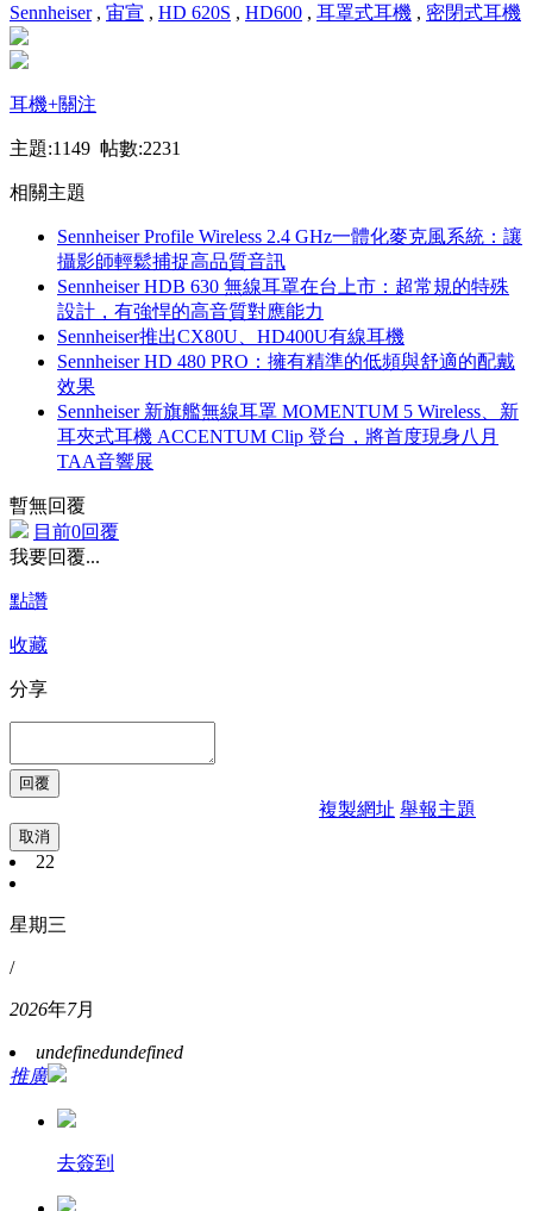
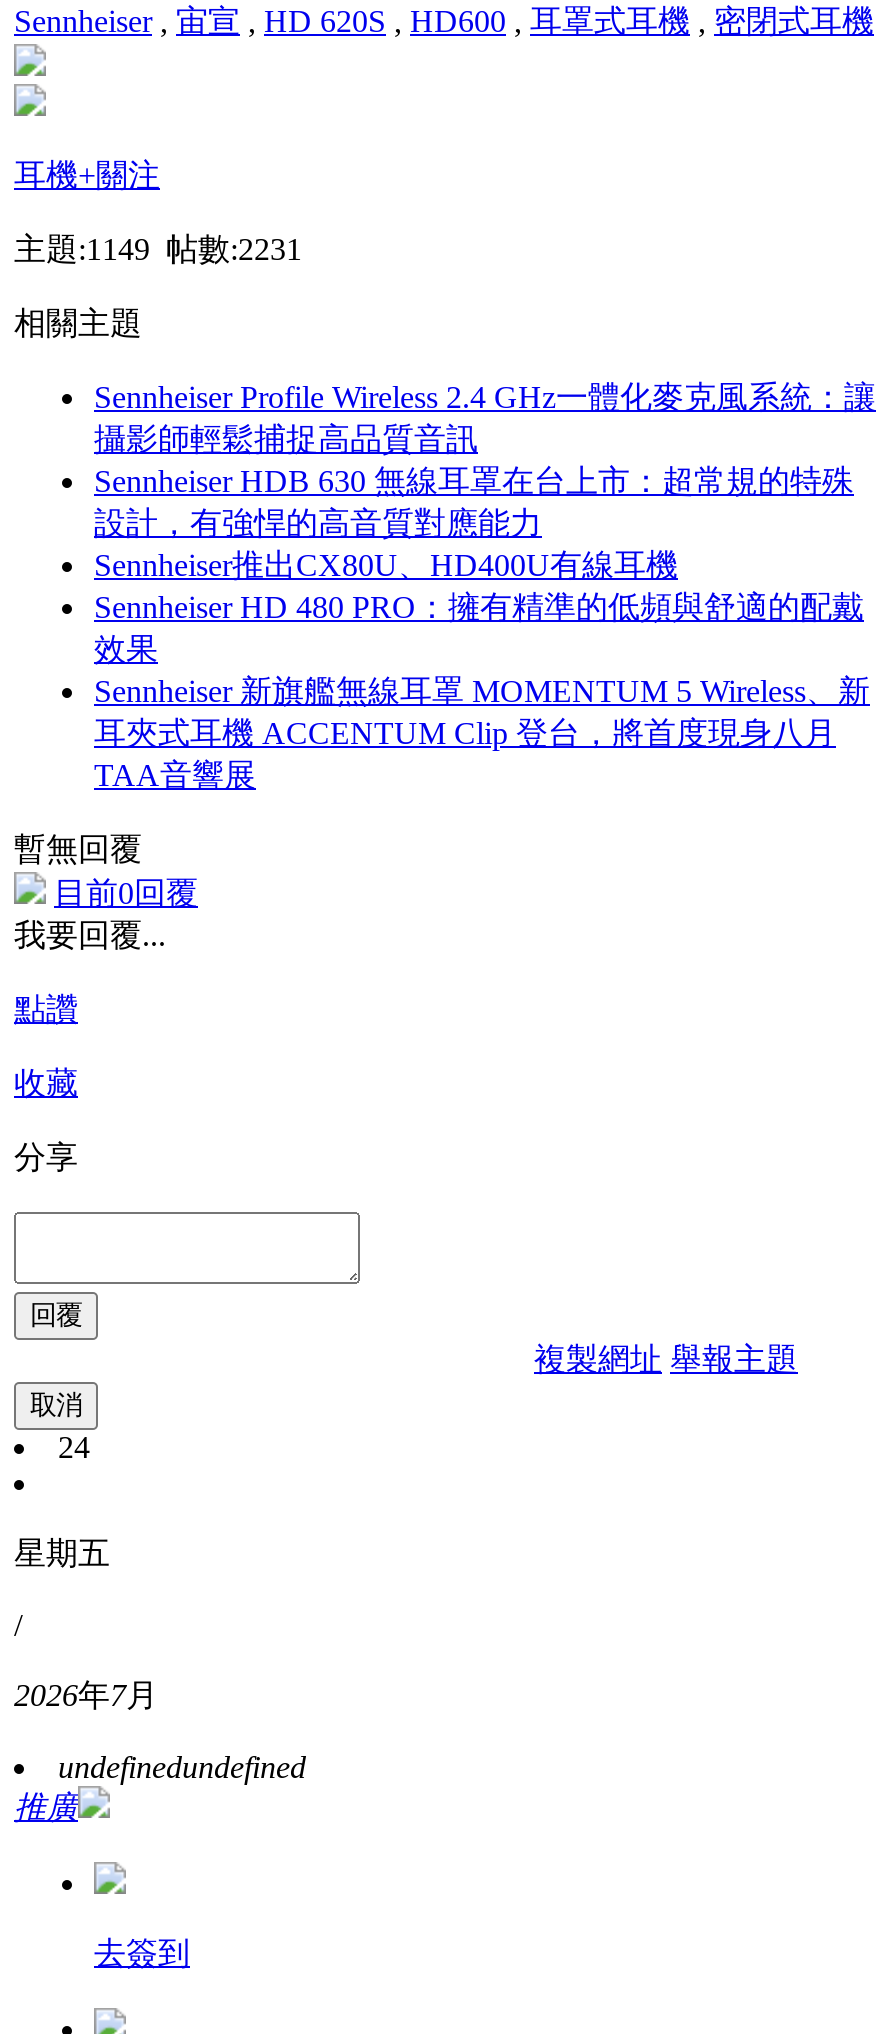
- 22
+ 24

- 星期三
+ 星期五
